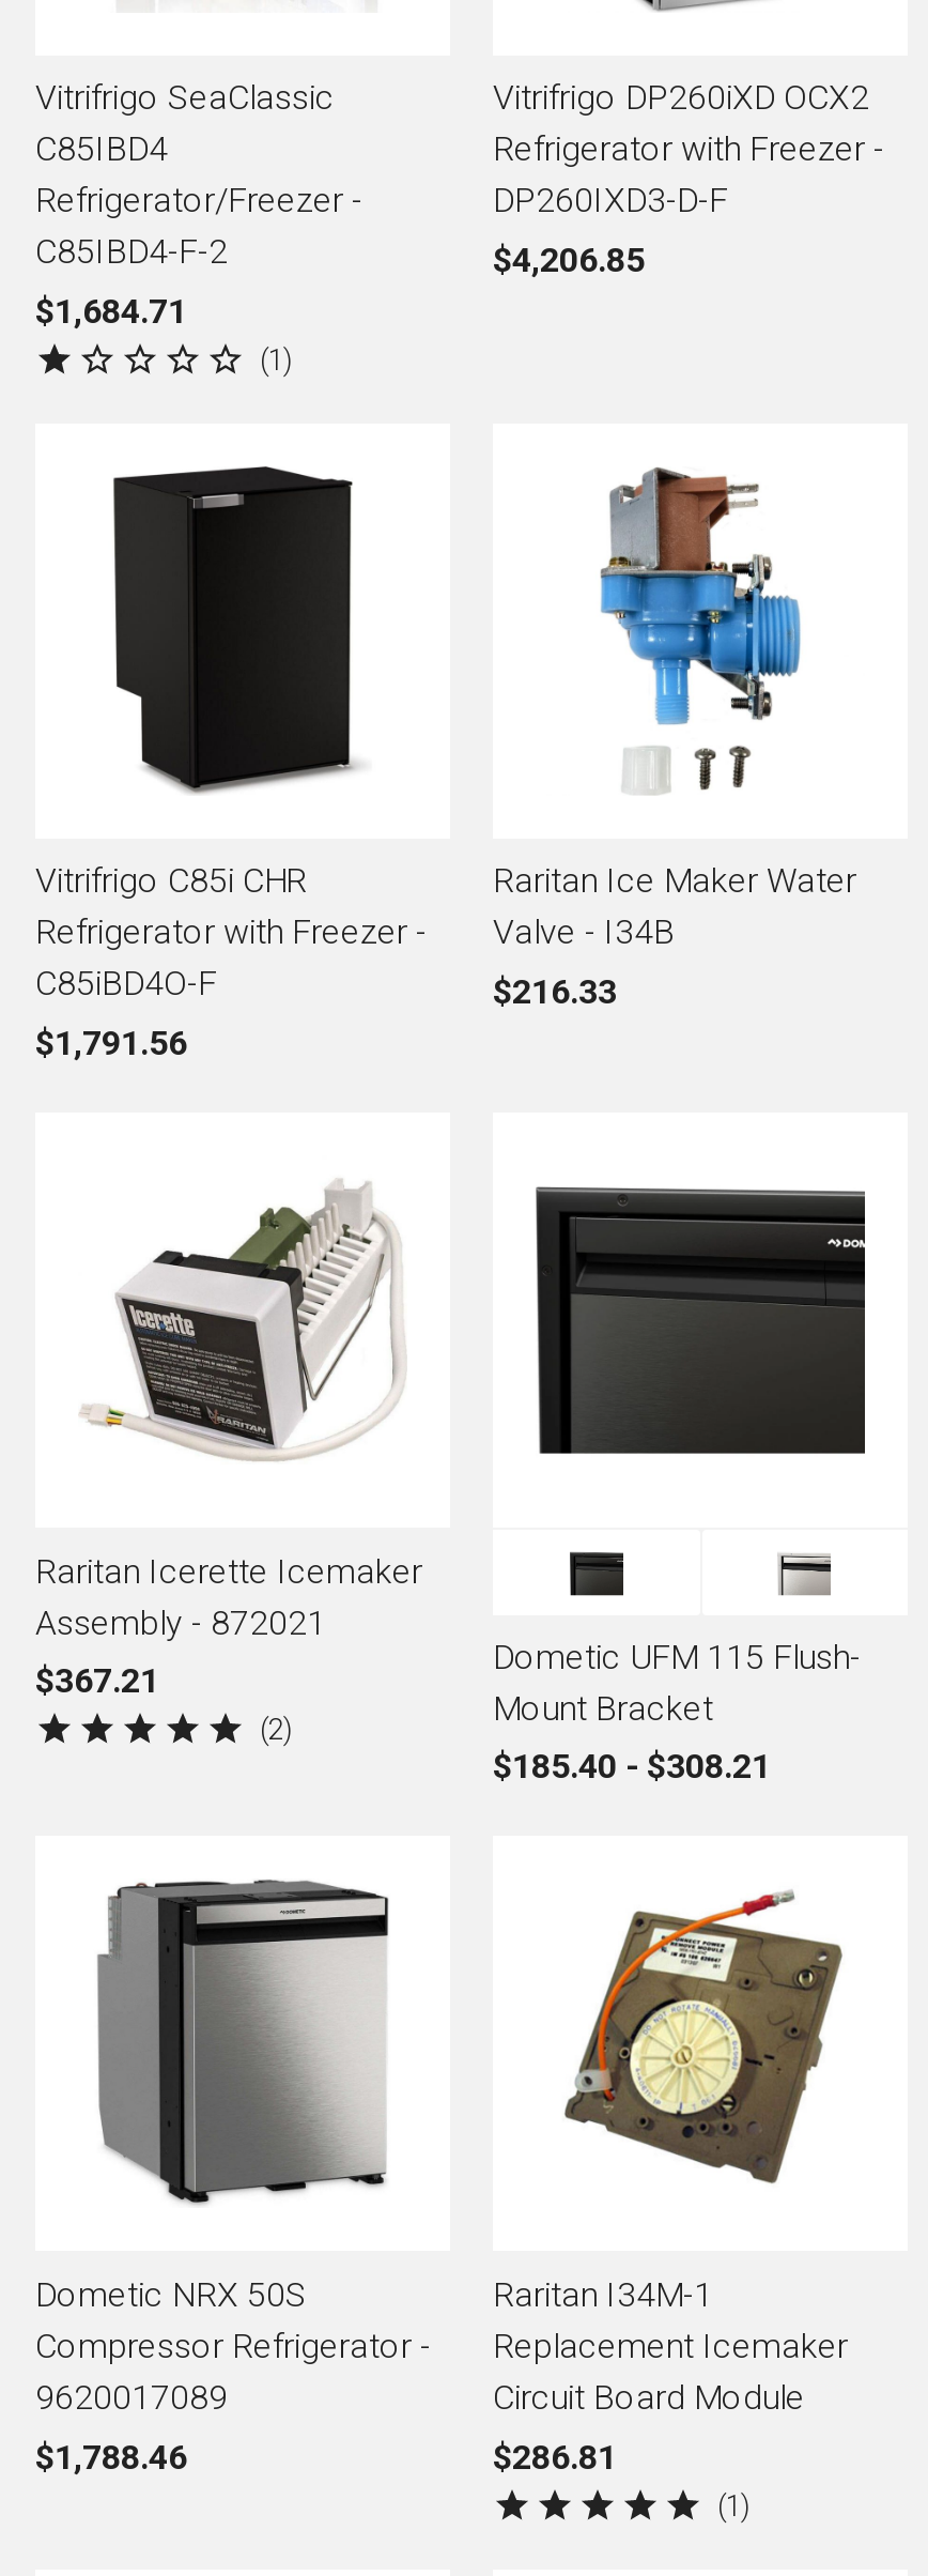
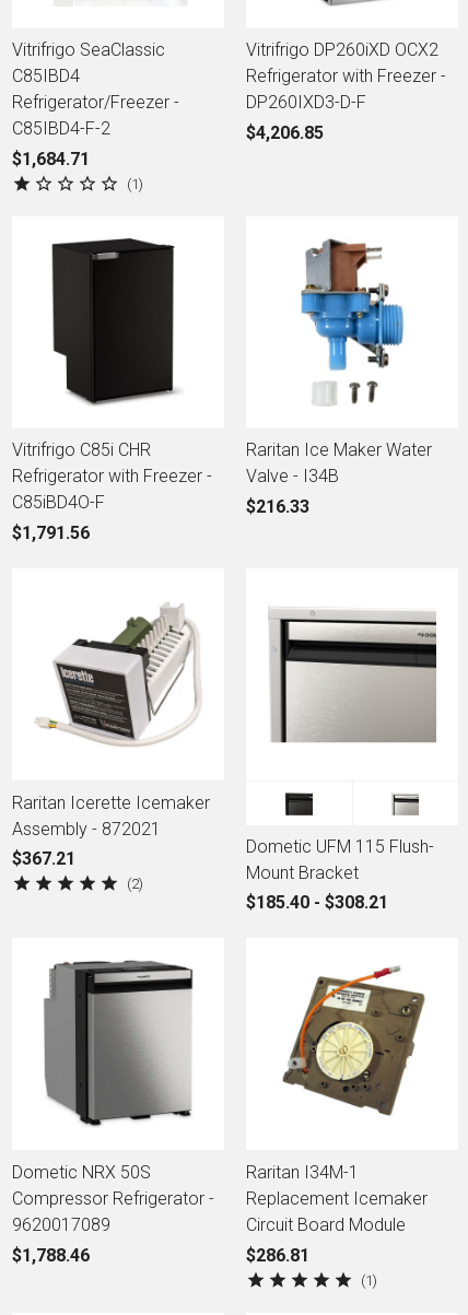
- [image]
+ [image]
